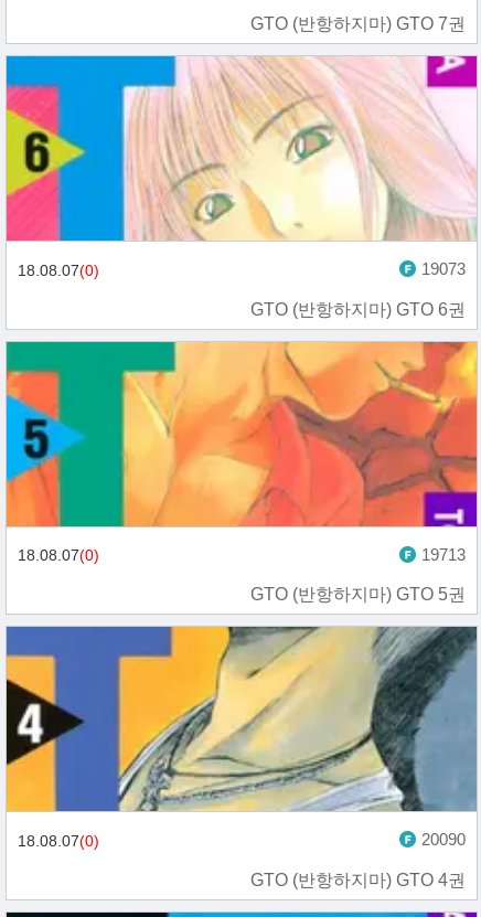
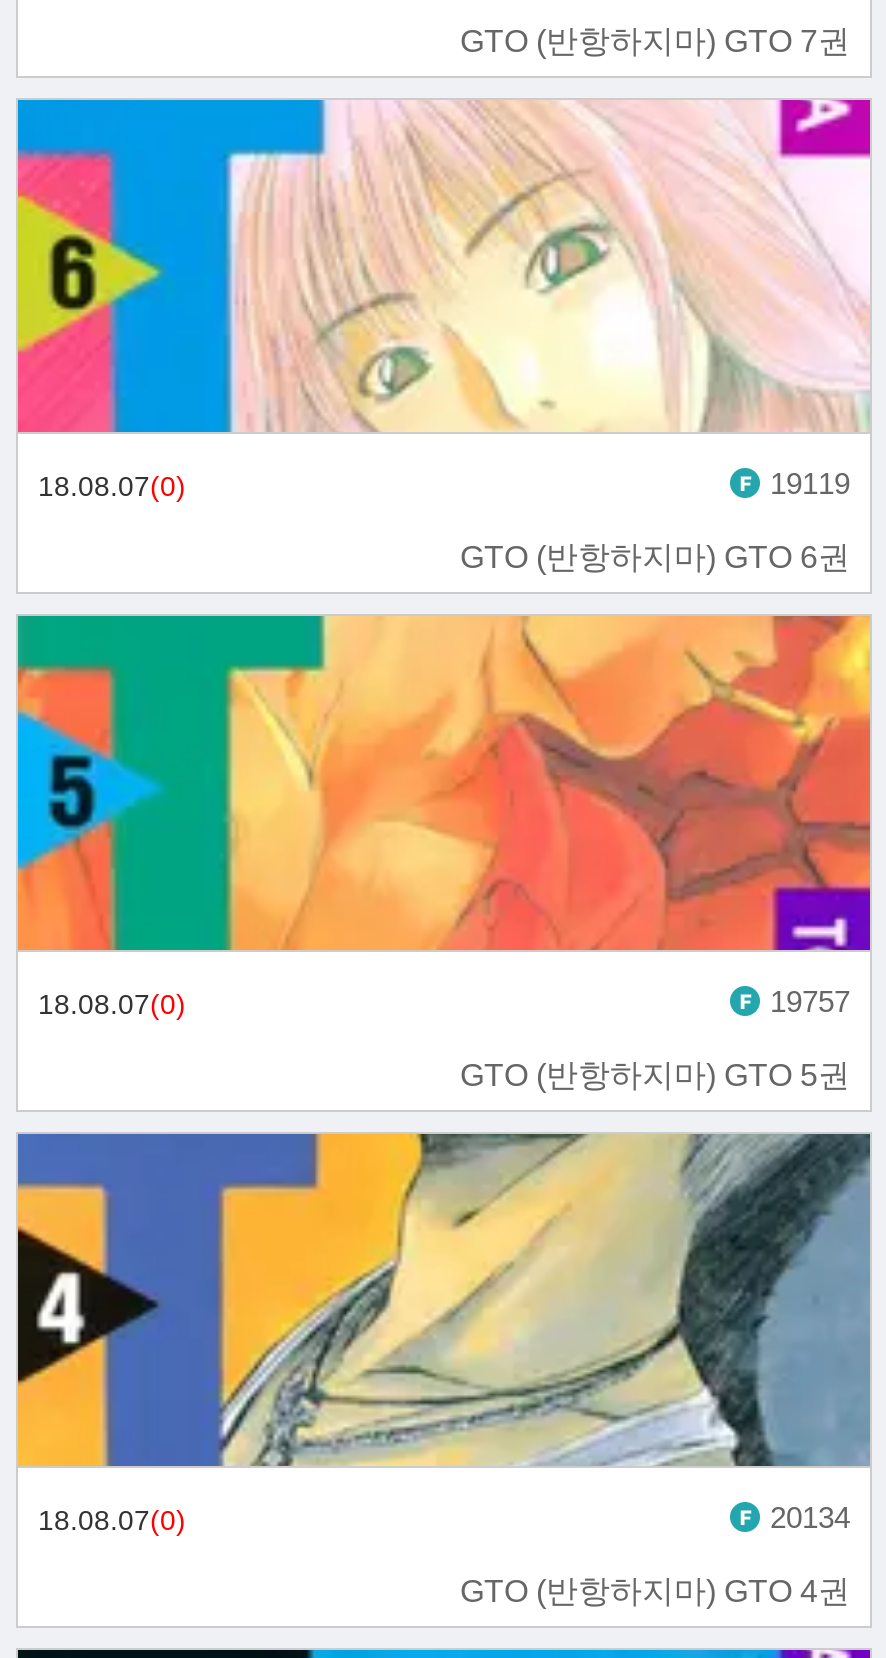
- 19073
+ 19119

- 19713
+ 19757

- 20090
+ 20134
